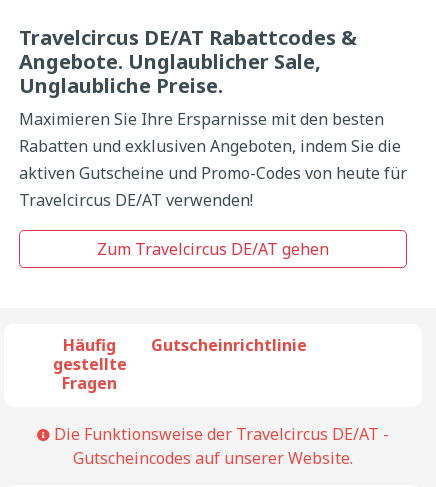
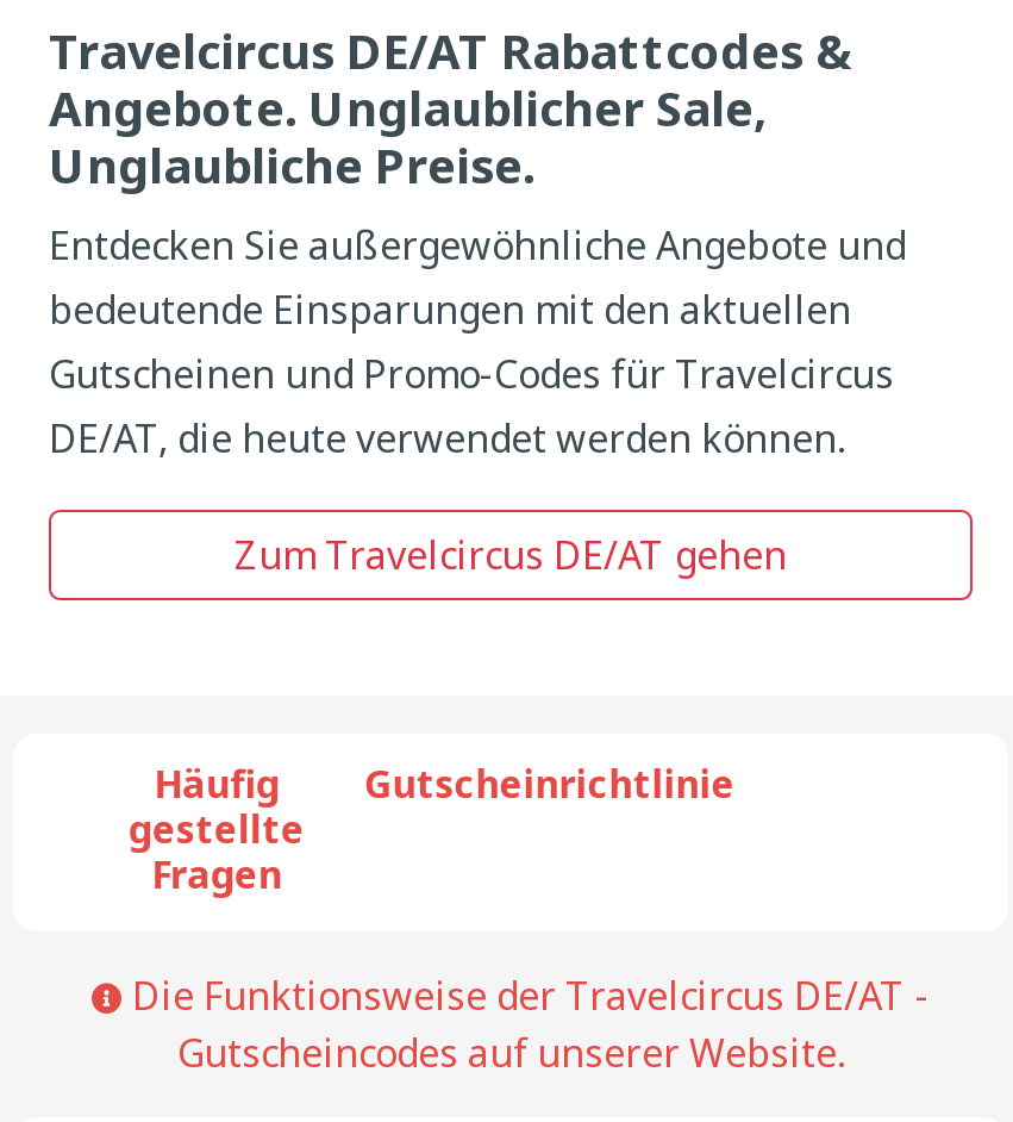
- Maximieren Sie Ihre Ersparnisse mit den besten
- Rabatten und exklusiven Angeboten, indem Sie die
- aktiven Gutscheine und Promo-Codes von heute für
- Travelcircus DE/AT verwenden!
+ Entdecken Sie außergewöhnliche Angebote und
+ bedeutende Einsparungen mit den aktuellen
+ Gutscheinen und Promo-Codes für Travelcircus
+ DE/AT, die heute verwendet werden können.
